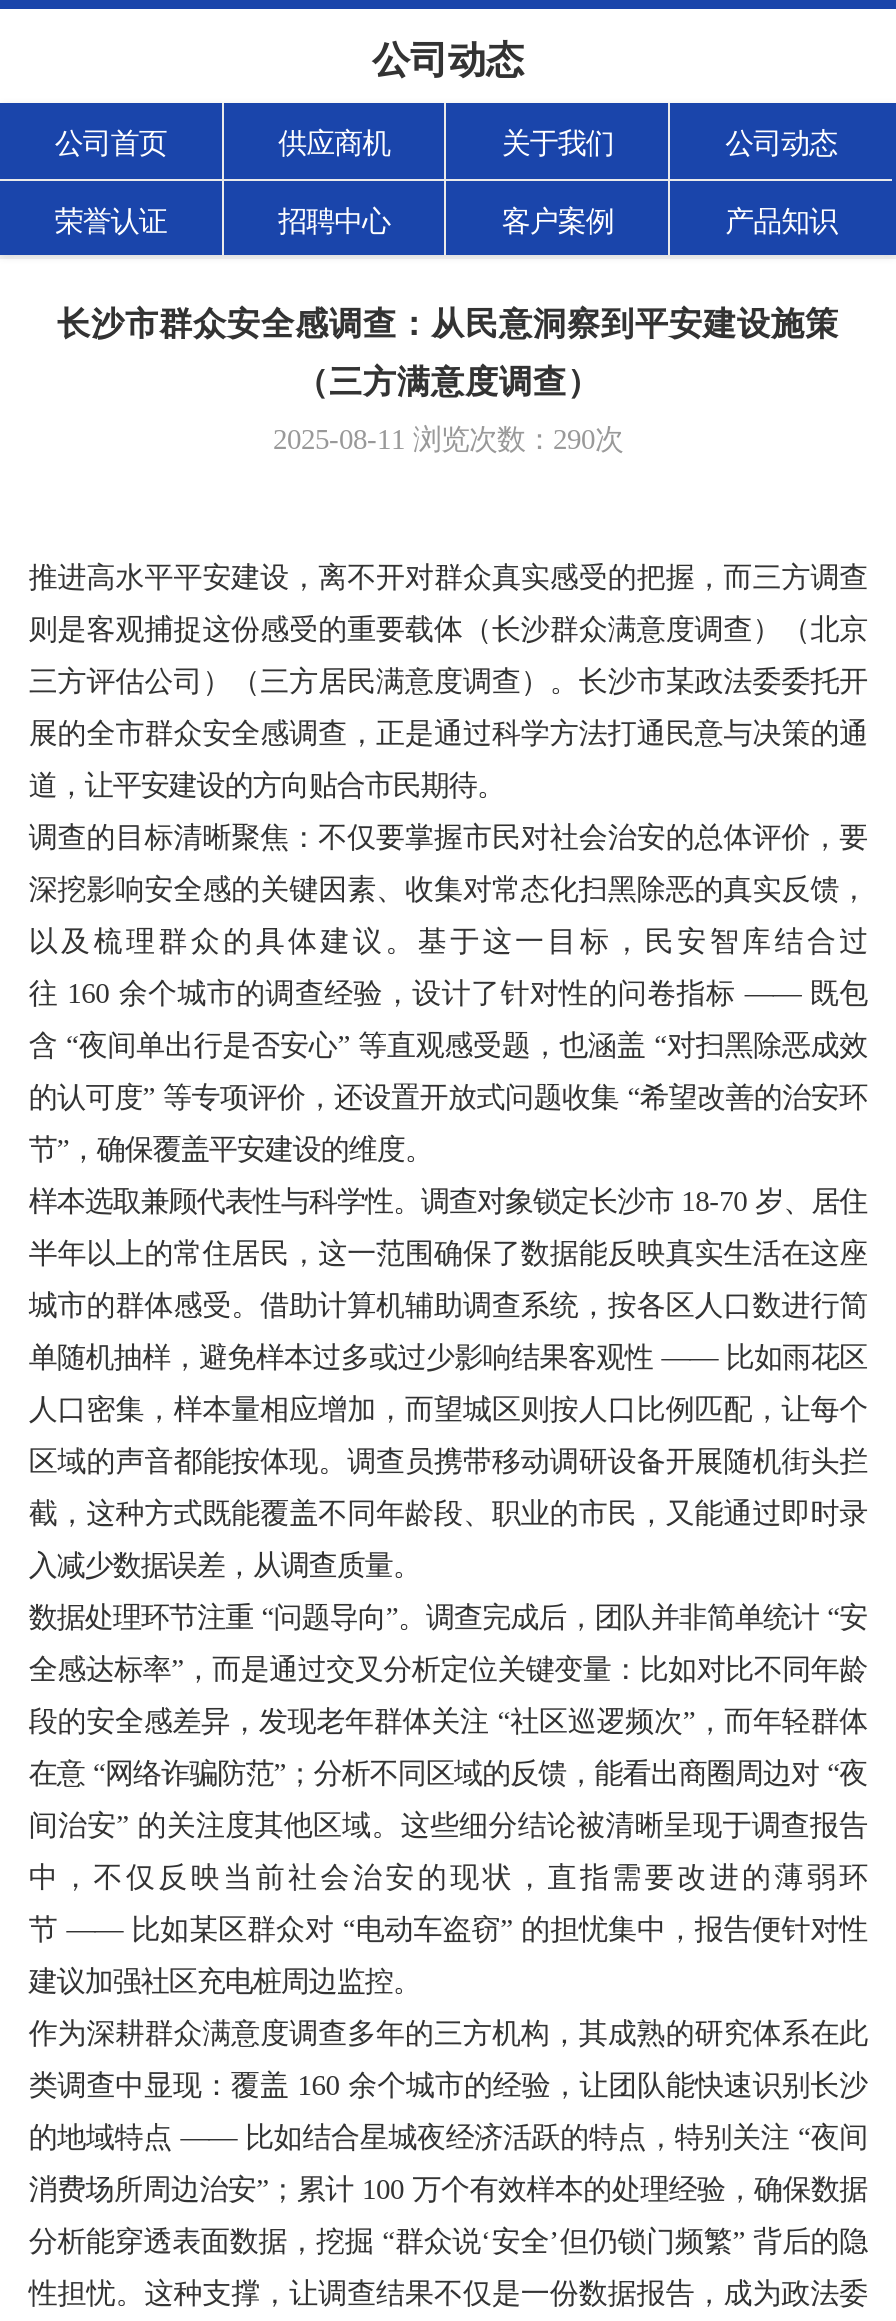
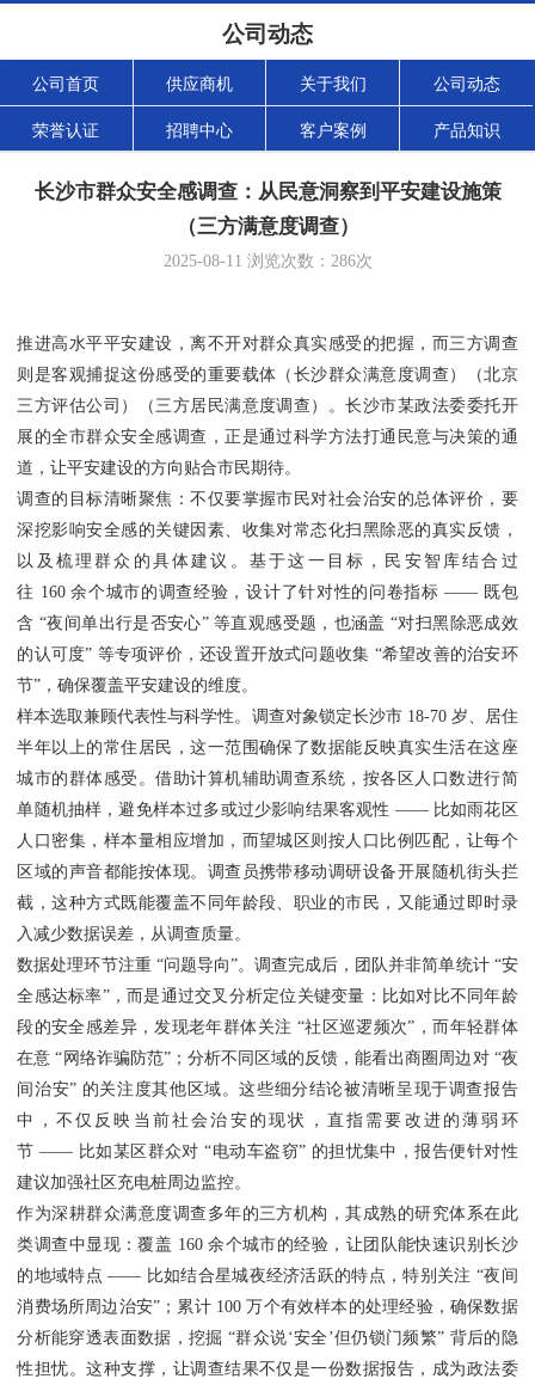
- 2025-08-11浏览次数：290次
+ 2025-08-11浏览次数：286次
